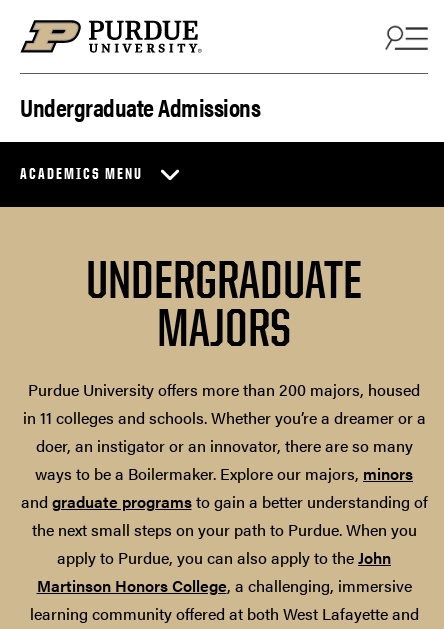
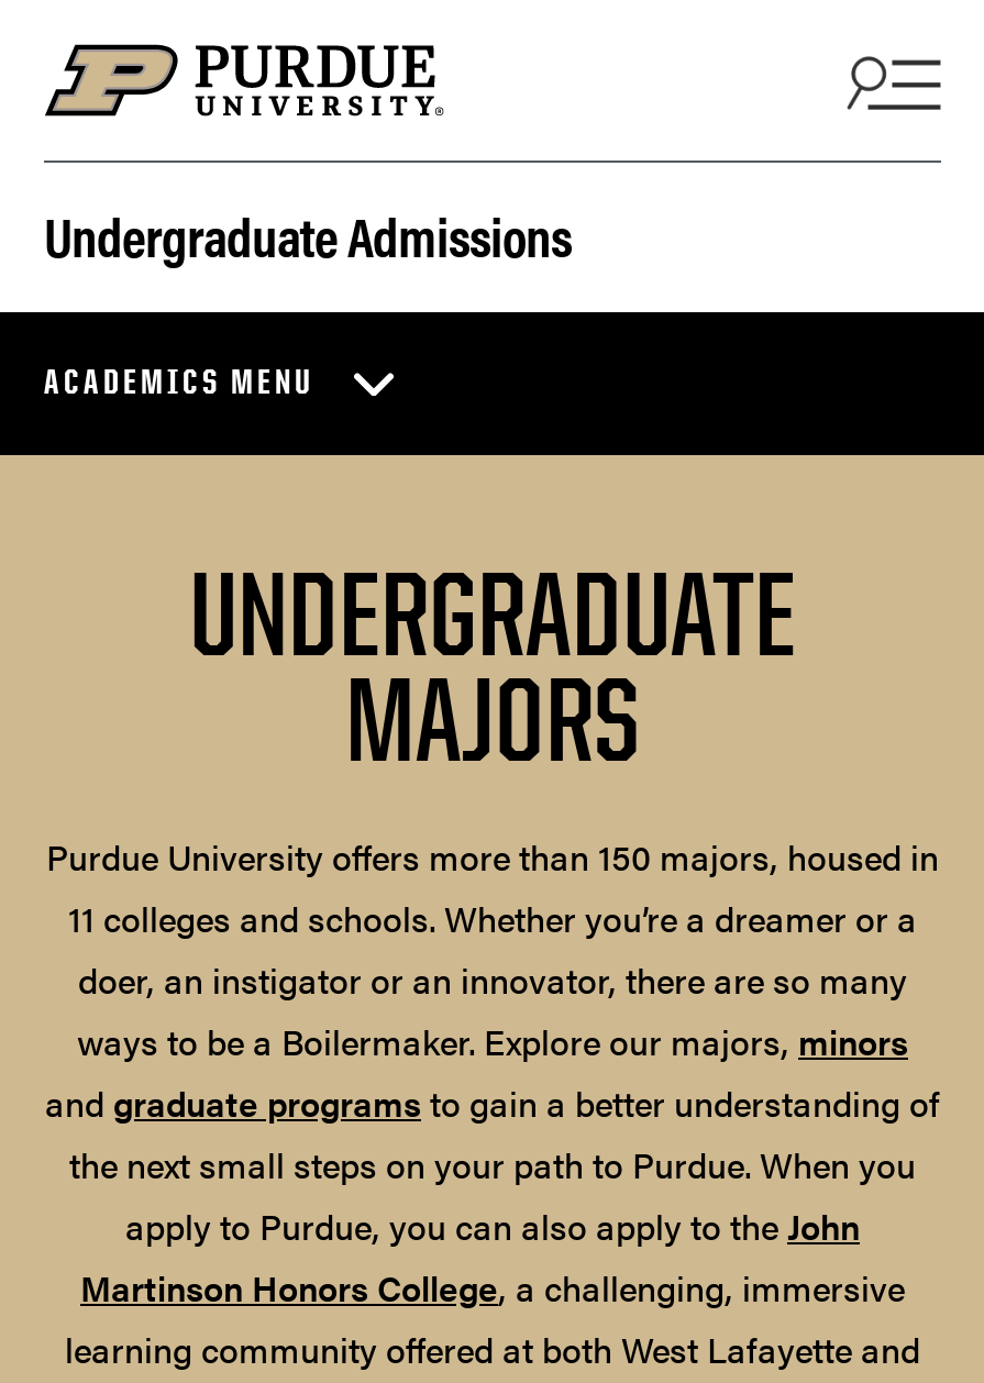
- Purdue University offers more than 200 majors, housed
- in 11 colleges and schools. Whether you’re a dreamer or a
+ Purdue University offers more than 150 majors, housed in
+ 11 colleges and schools. Whether you’re a dreamer or a
